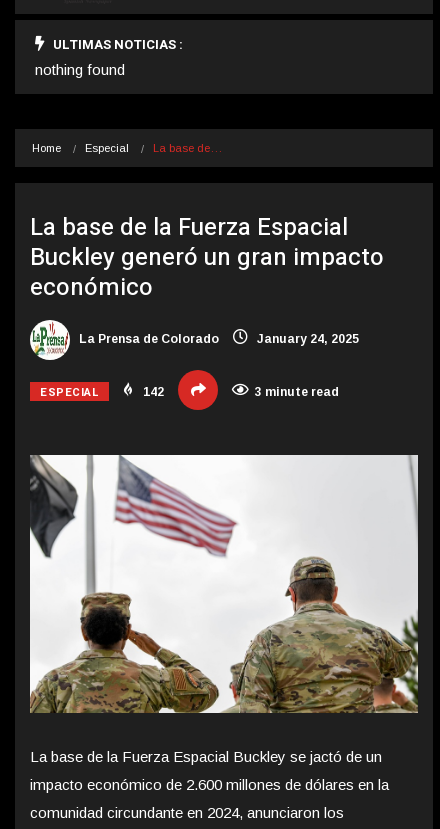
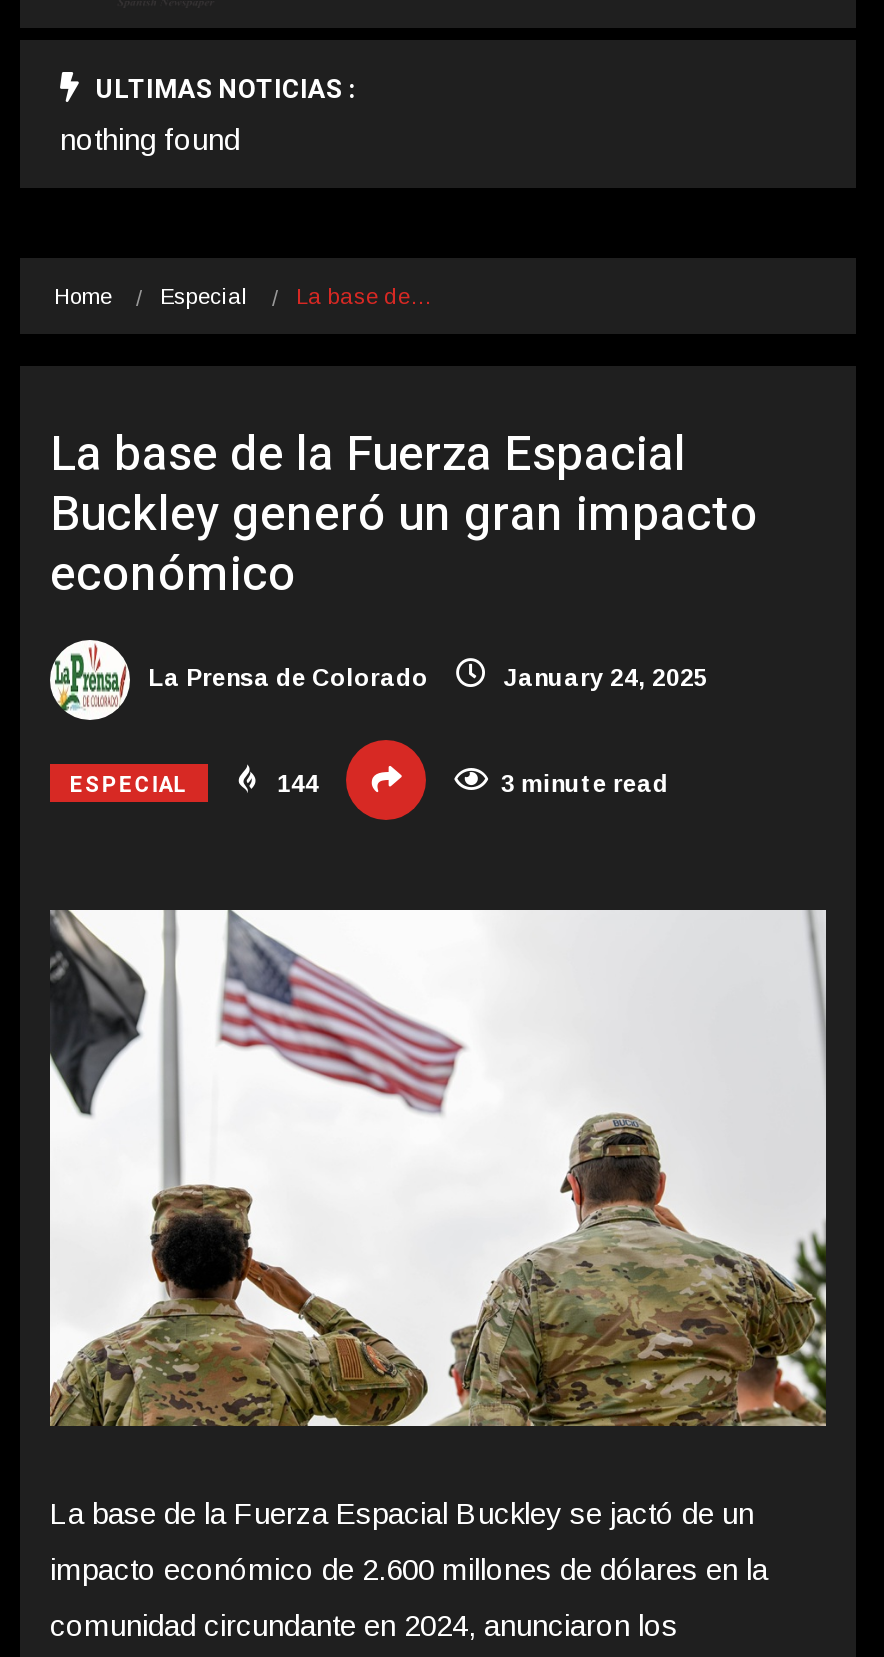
- 142
+ 144
